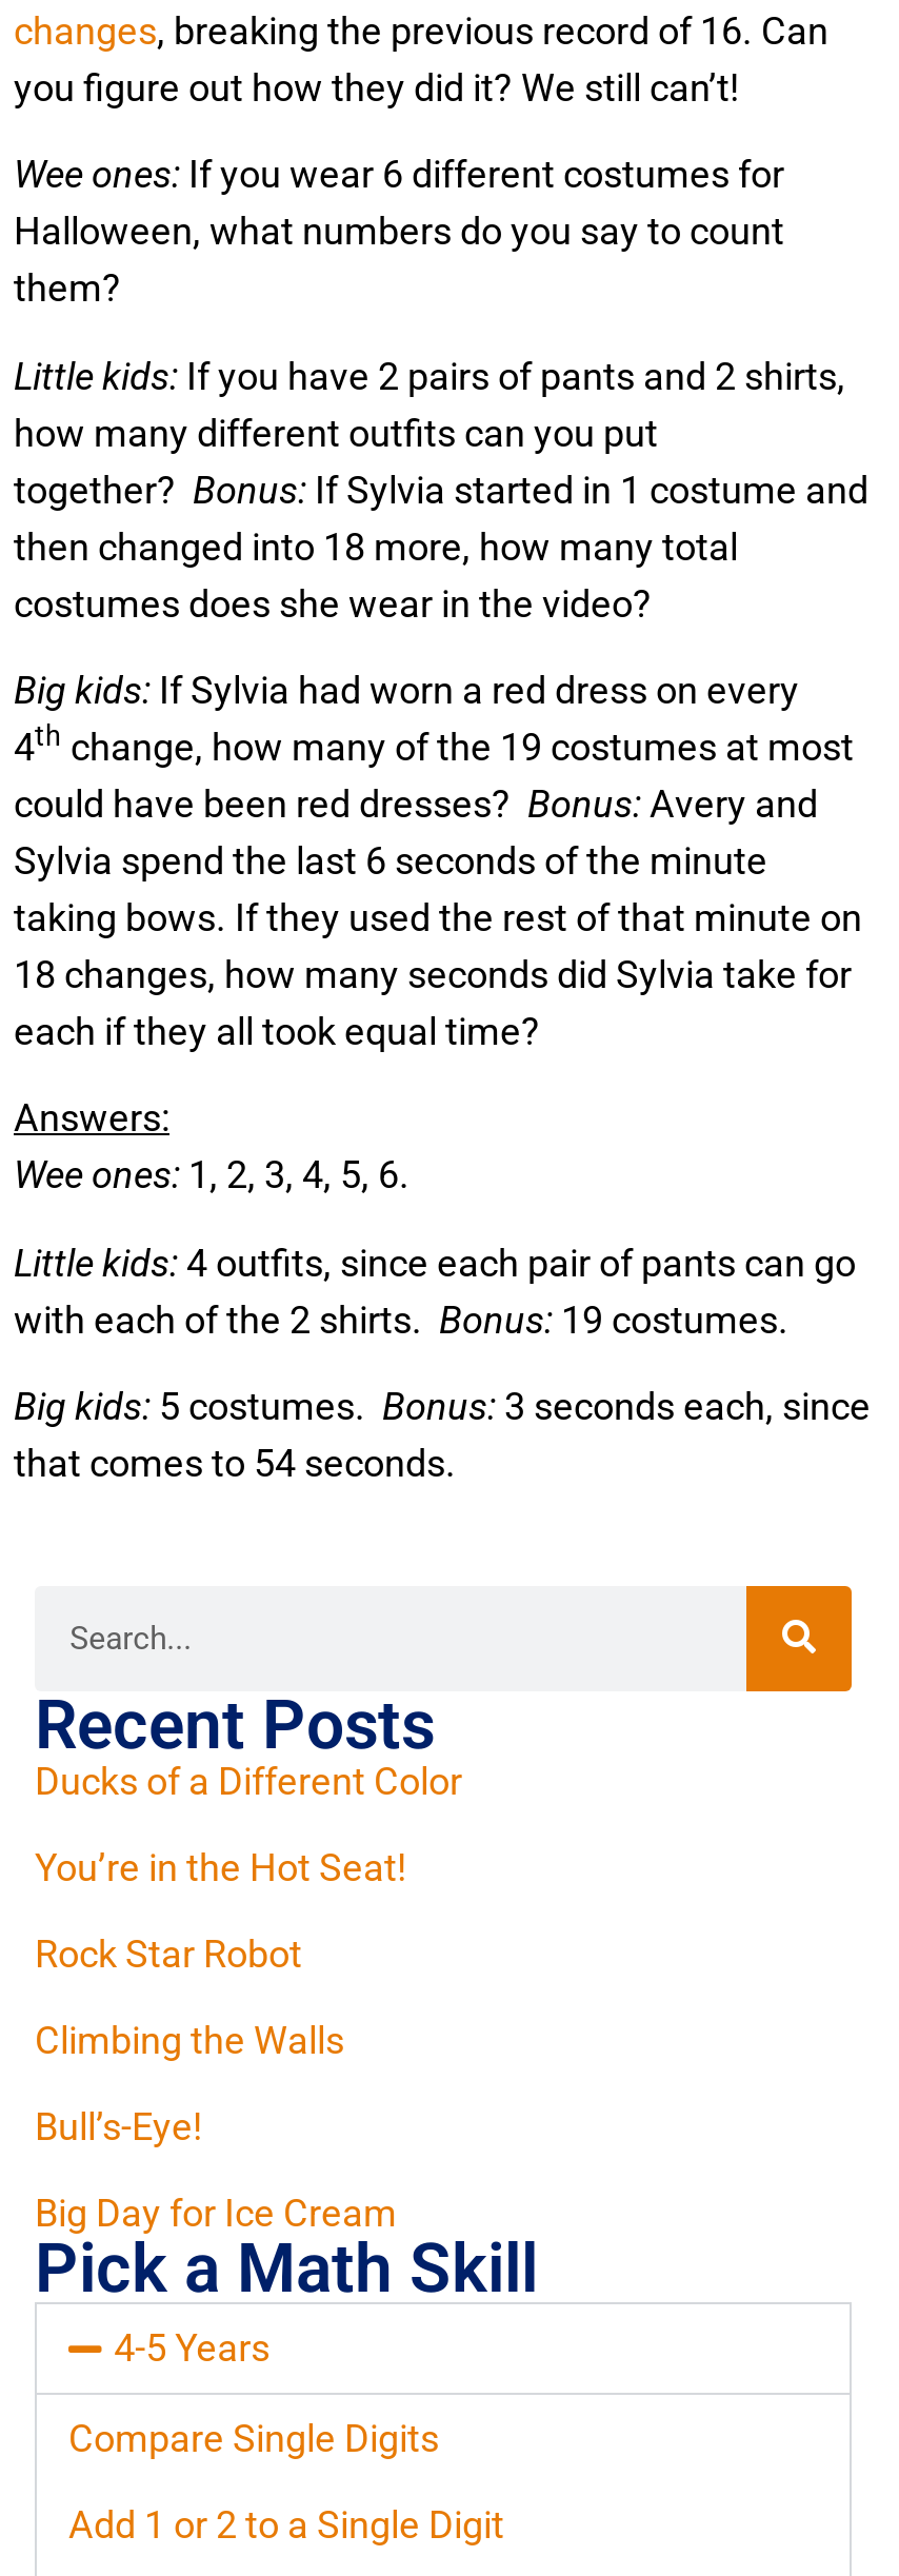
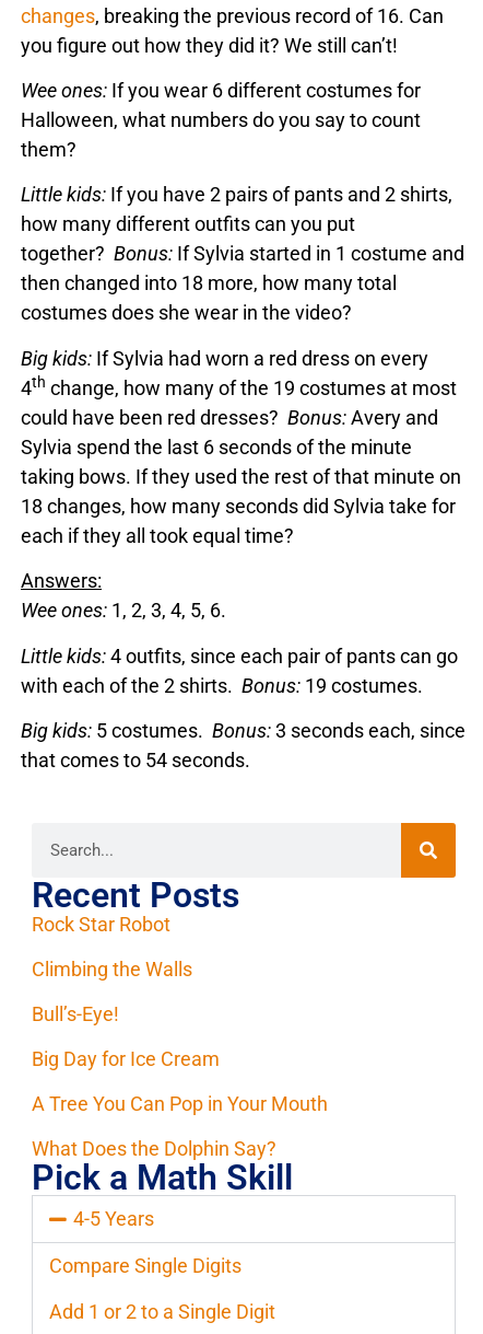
- Ducks of a Different Color
- You’re in the Hot Seat!

moved up: Rock Star Robot | Climbing the Walls | Bull’s-Eye! | Big Day for Ice Cream

+ A Tree You Can Pop in Your Mouth
+ What Does the Dolphin Say?
